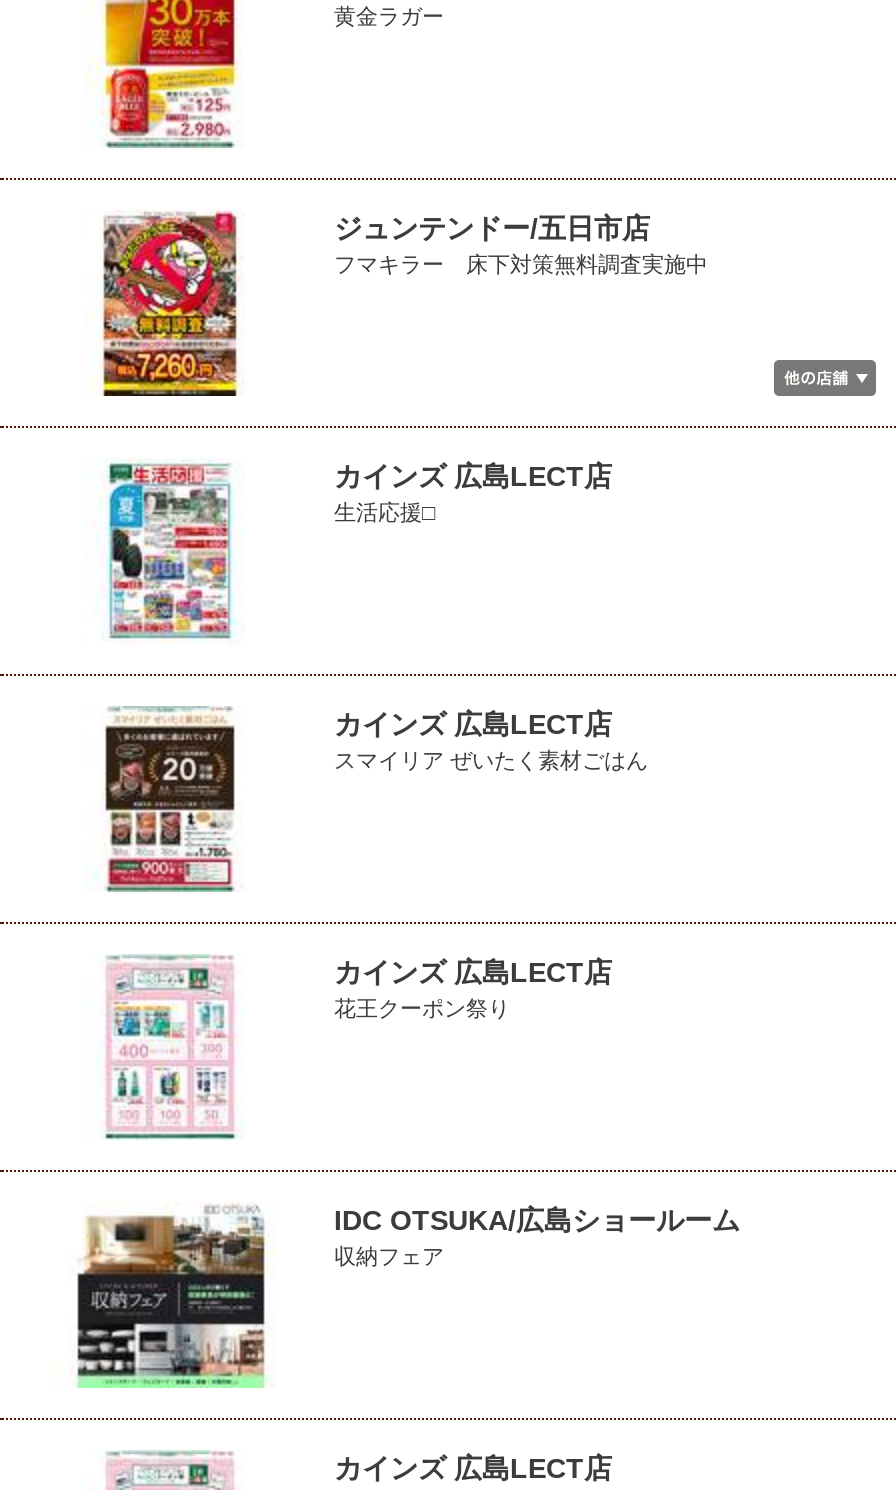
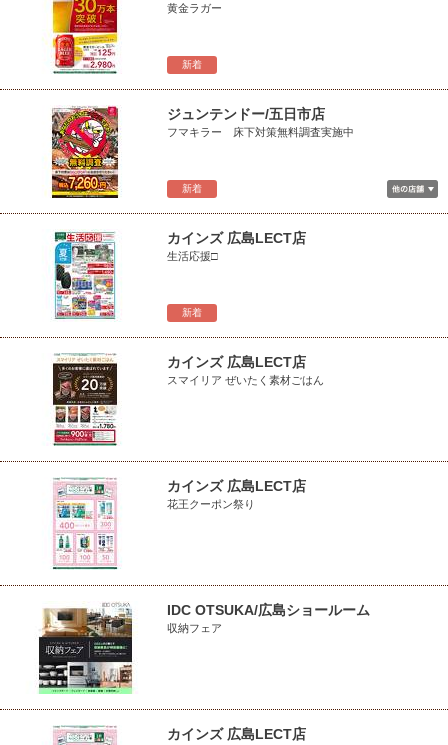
+ 新着

+ 新着

+ 新着
